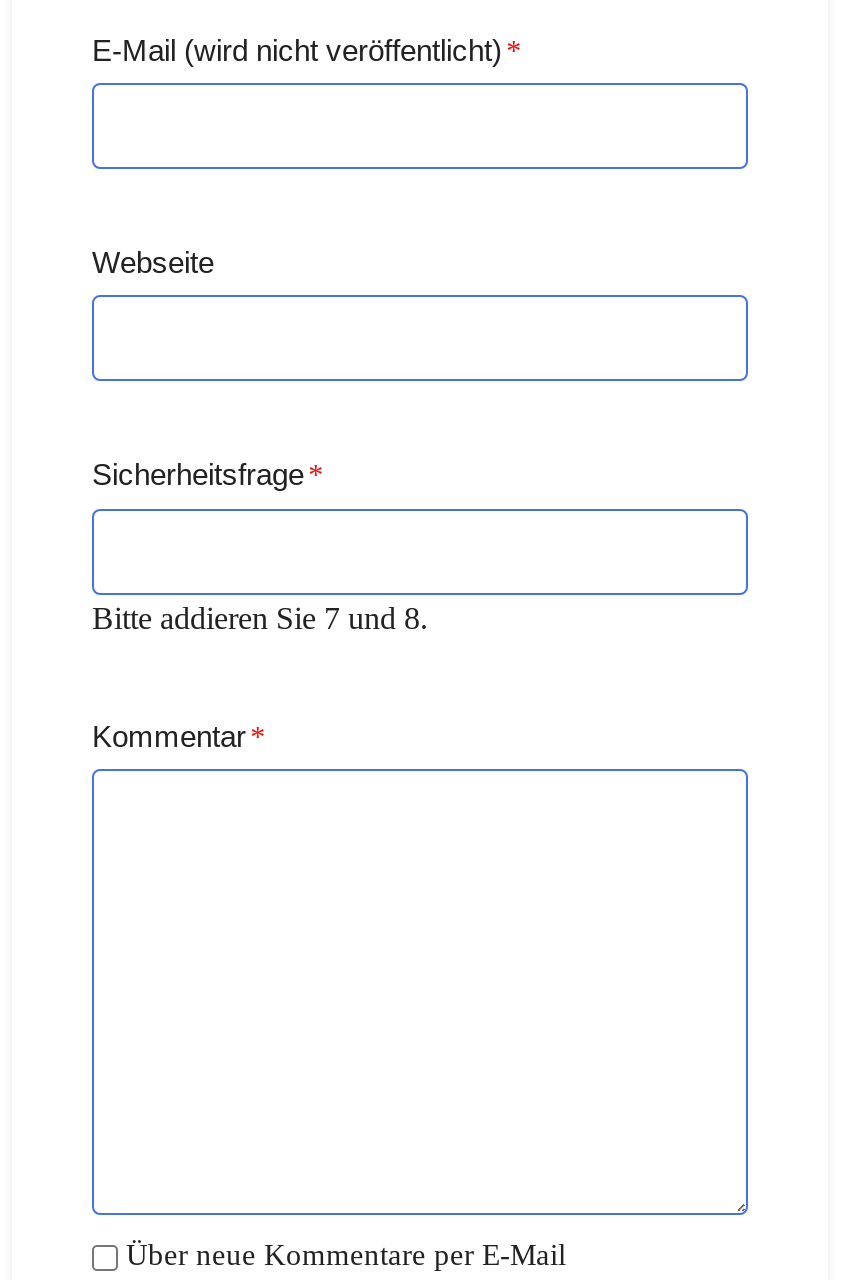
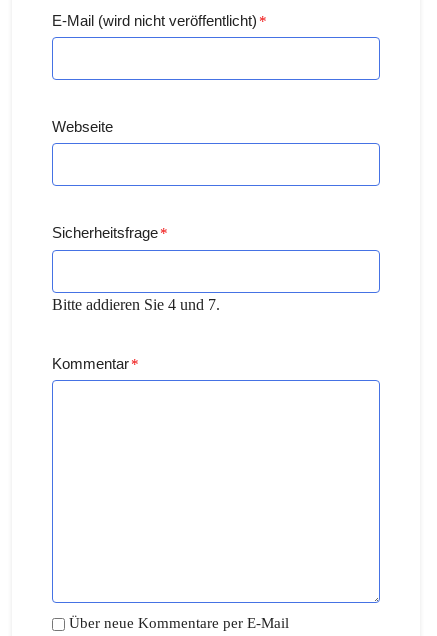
- Bitte addieren Sie 7 und 8.
+ Bitte addieren Sie 4 und 7.
